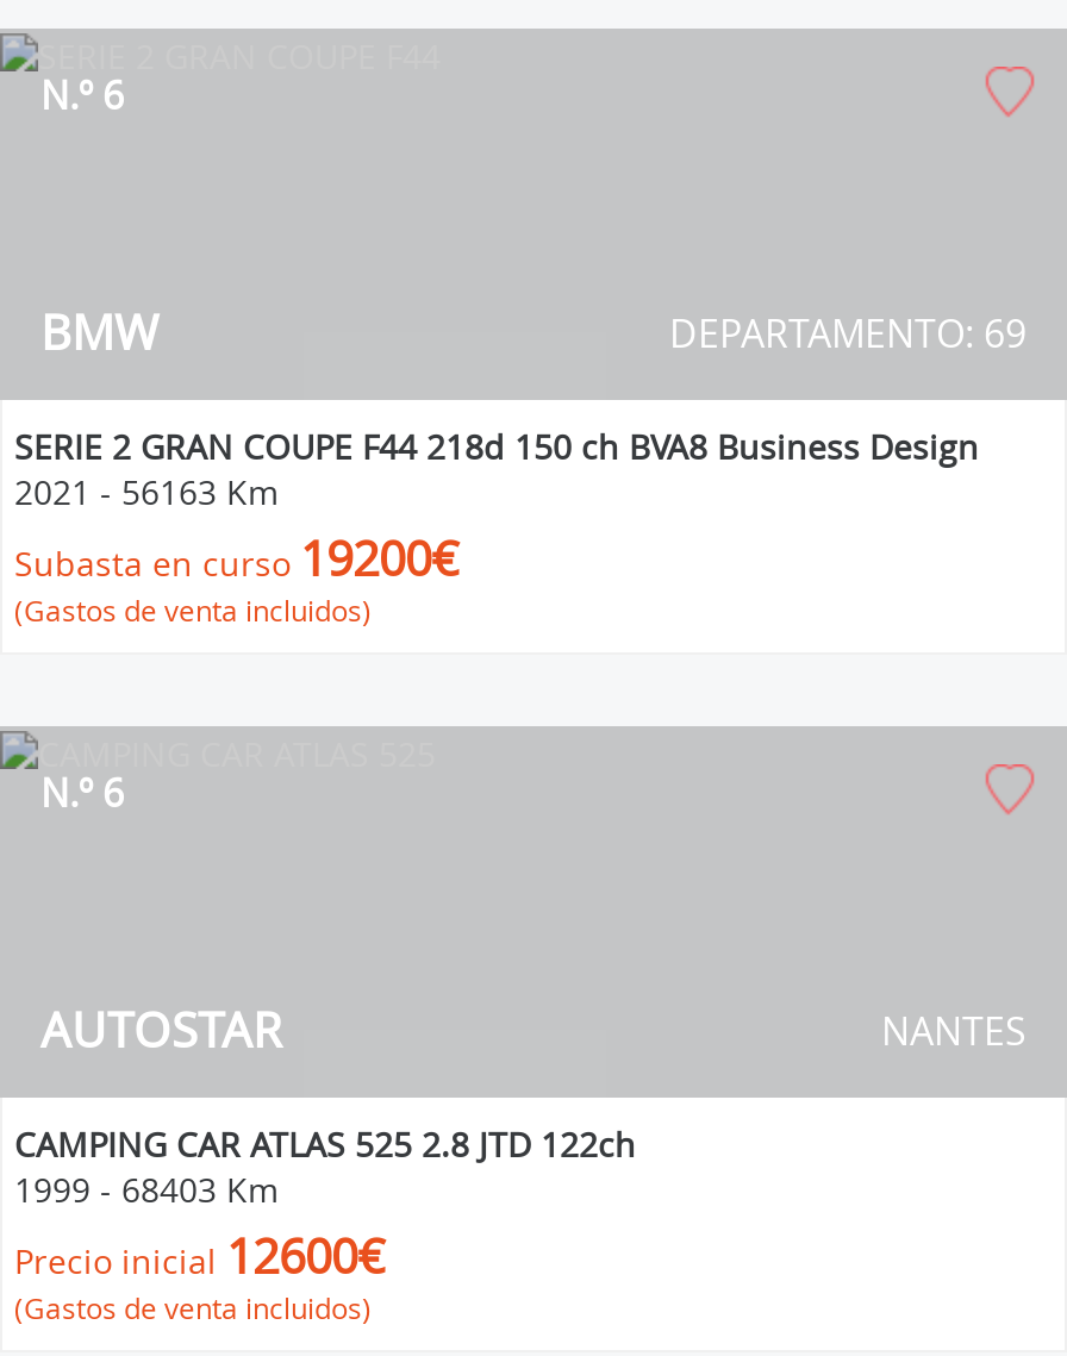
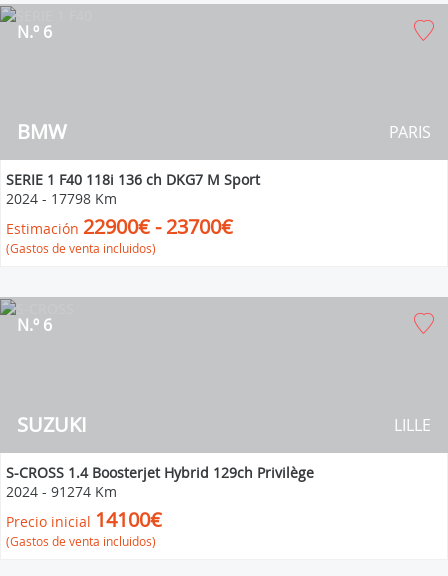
- DEPARTAMENTO: 69
+ PARIS

- SERIE 2 GRAN COUPE F44 218d 150 ch BVA8 Business Design
- 2021 - 56163 Km
- Subasta en curso 19200€
+ SERIE 1 F40 118i 136 ch DKG7 M Sport
+ 2024 - 17798 Km
+ Estimación 22900€ - 23700€

- AUTOSTAR
+ SUZUKI

- NANTES
+ LILLE

- CAMPING CAR ATLAS 525 2.8 JTD 122ch
- 1999 - 68403 Km
- Precio inicial 12600€
+ S-CROSS 1.4 Boosterjet Hybrid 129ch Privilège
+ 2024 - 91274 Km
+ Precio inicial 14100€
